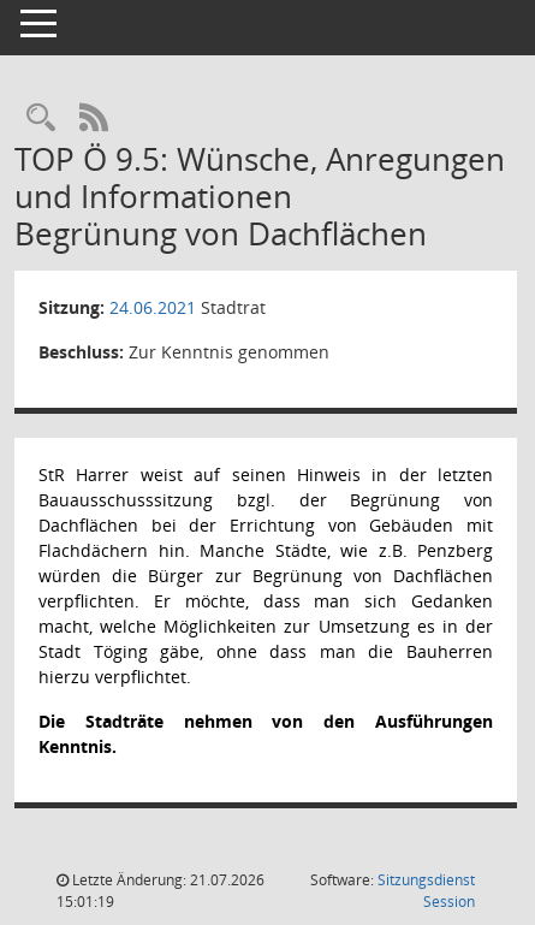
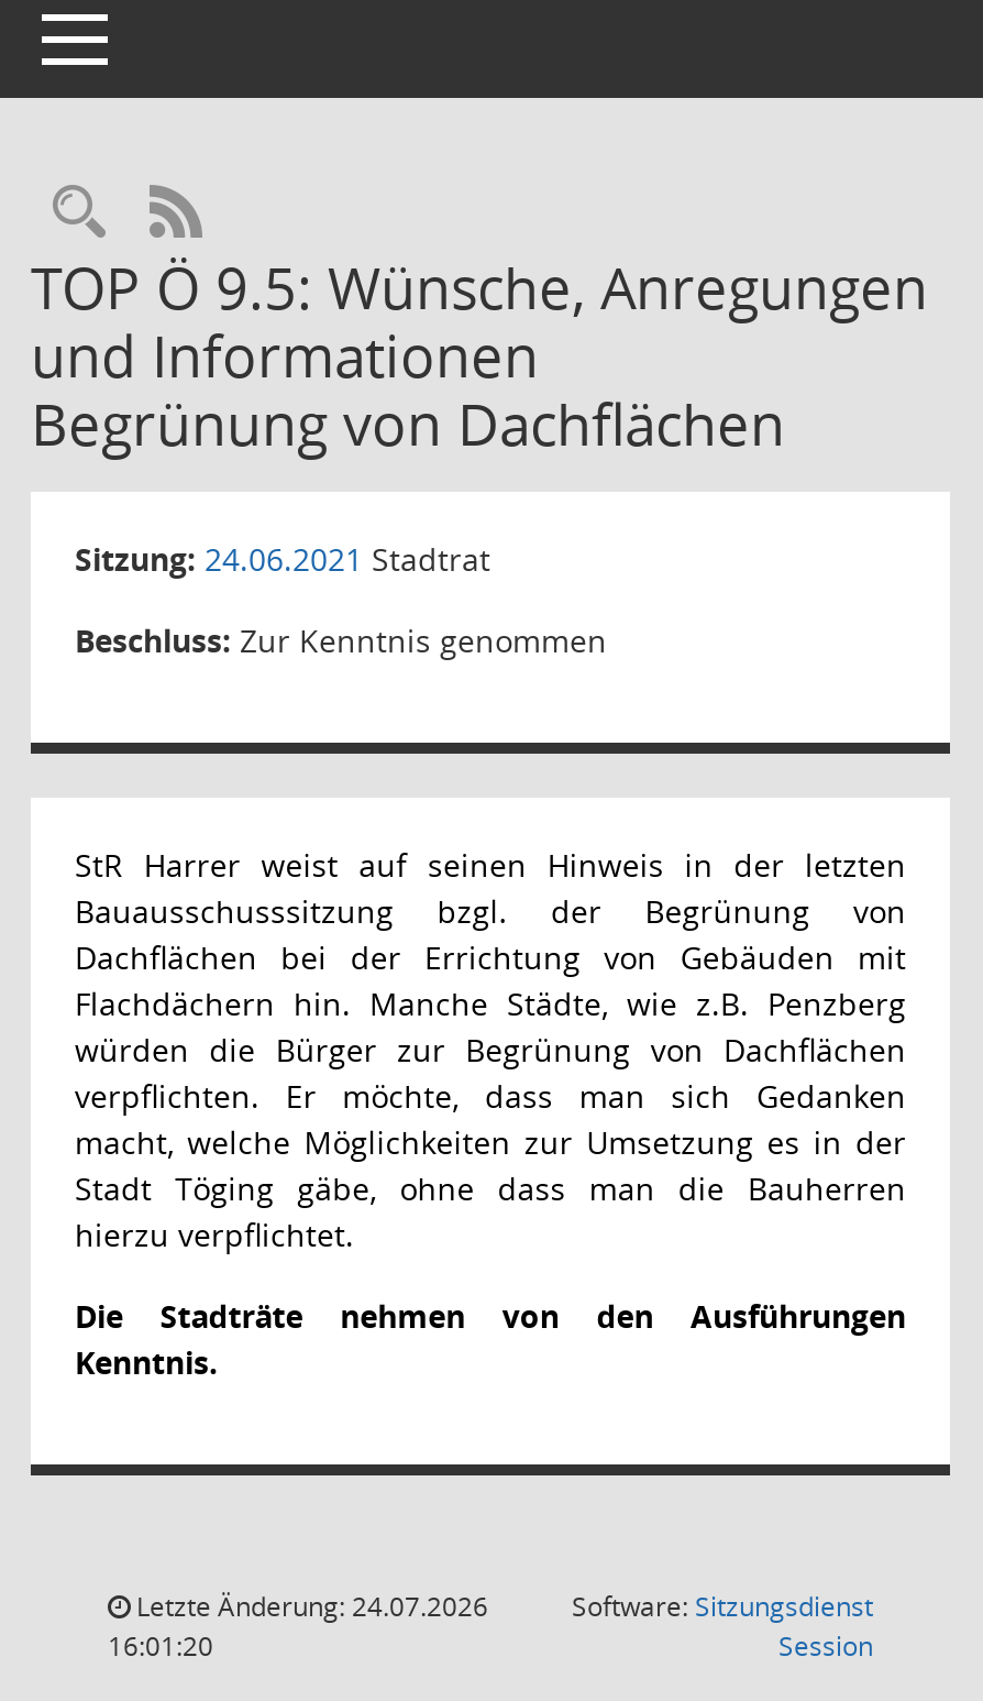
- Letzte Änderung: 21.07.2026
+ Letzte Änderung: 24.07.2026

- 15:01:19
+ 16:01:20
